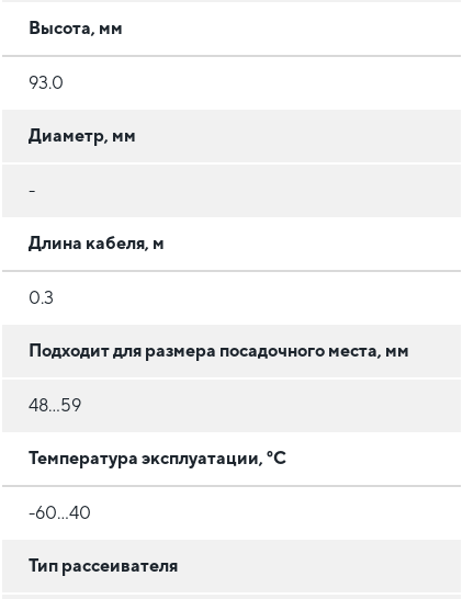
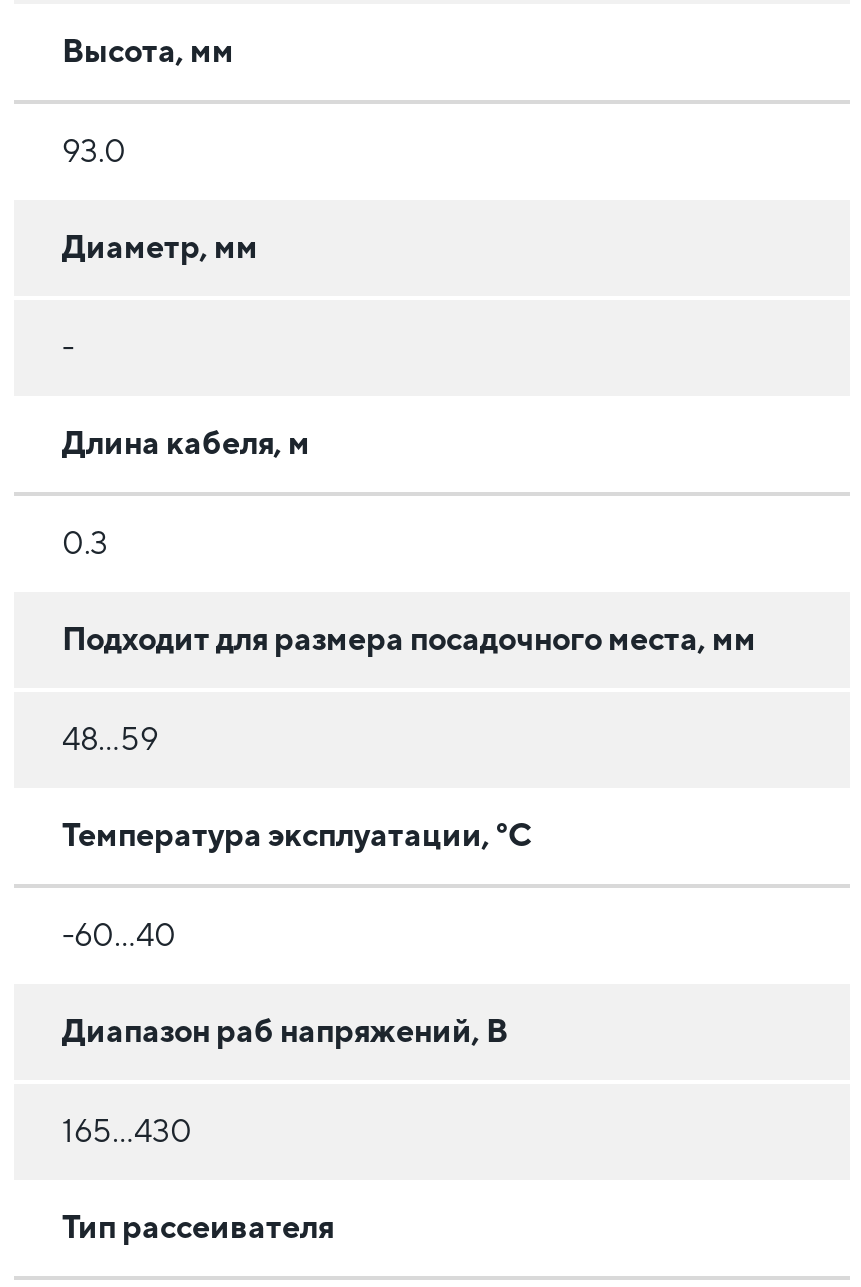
+ Диапазон раб напряжений, В
+ 165...430
